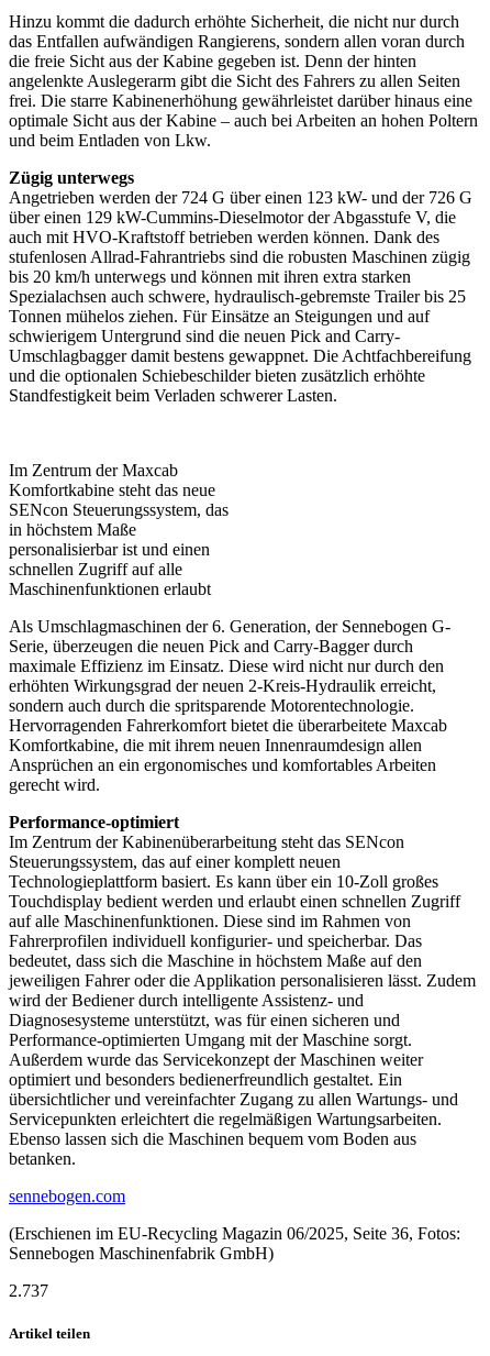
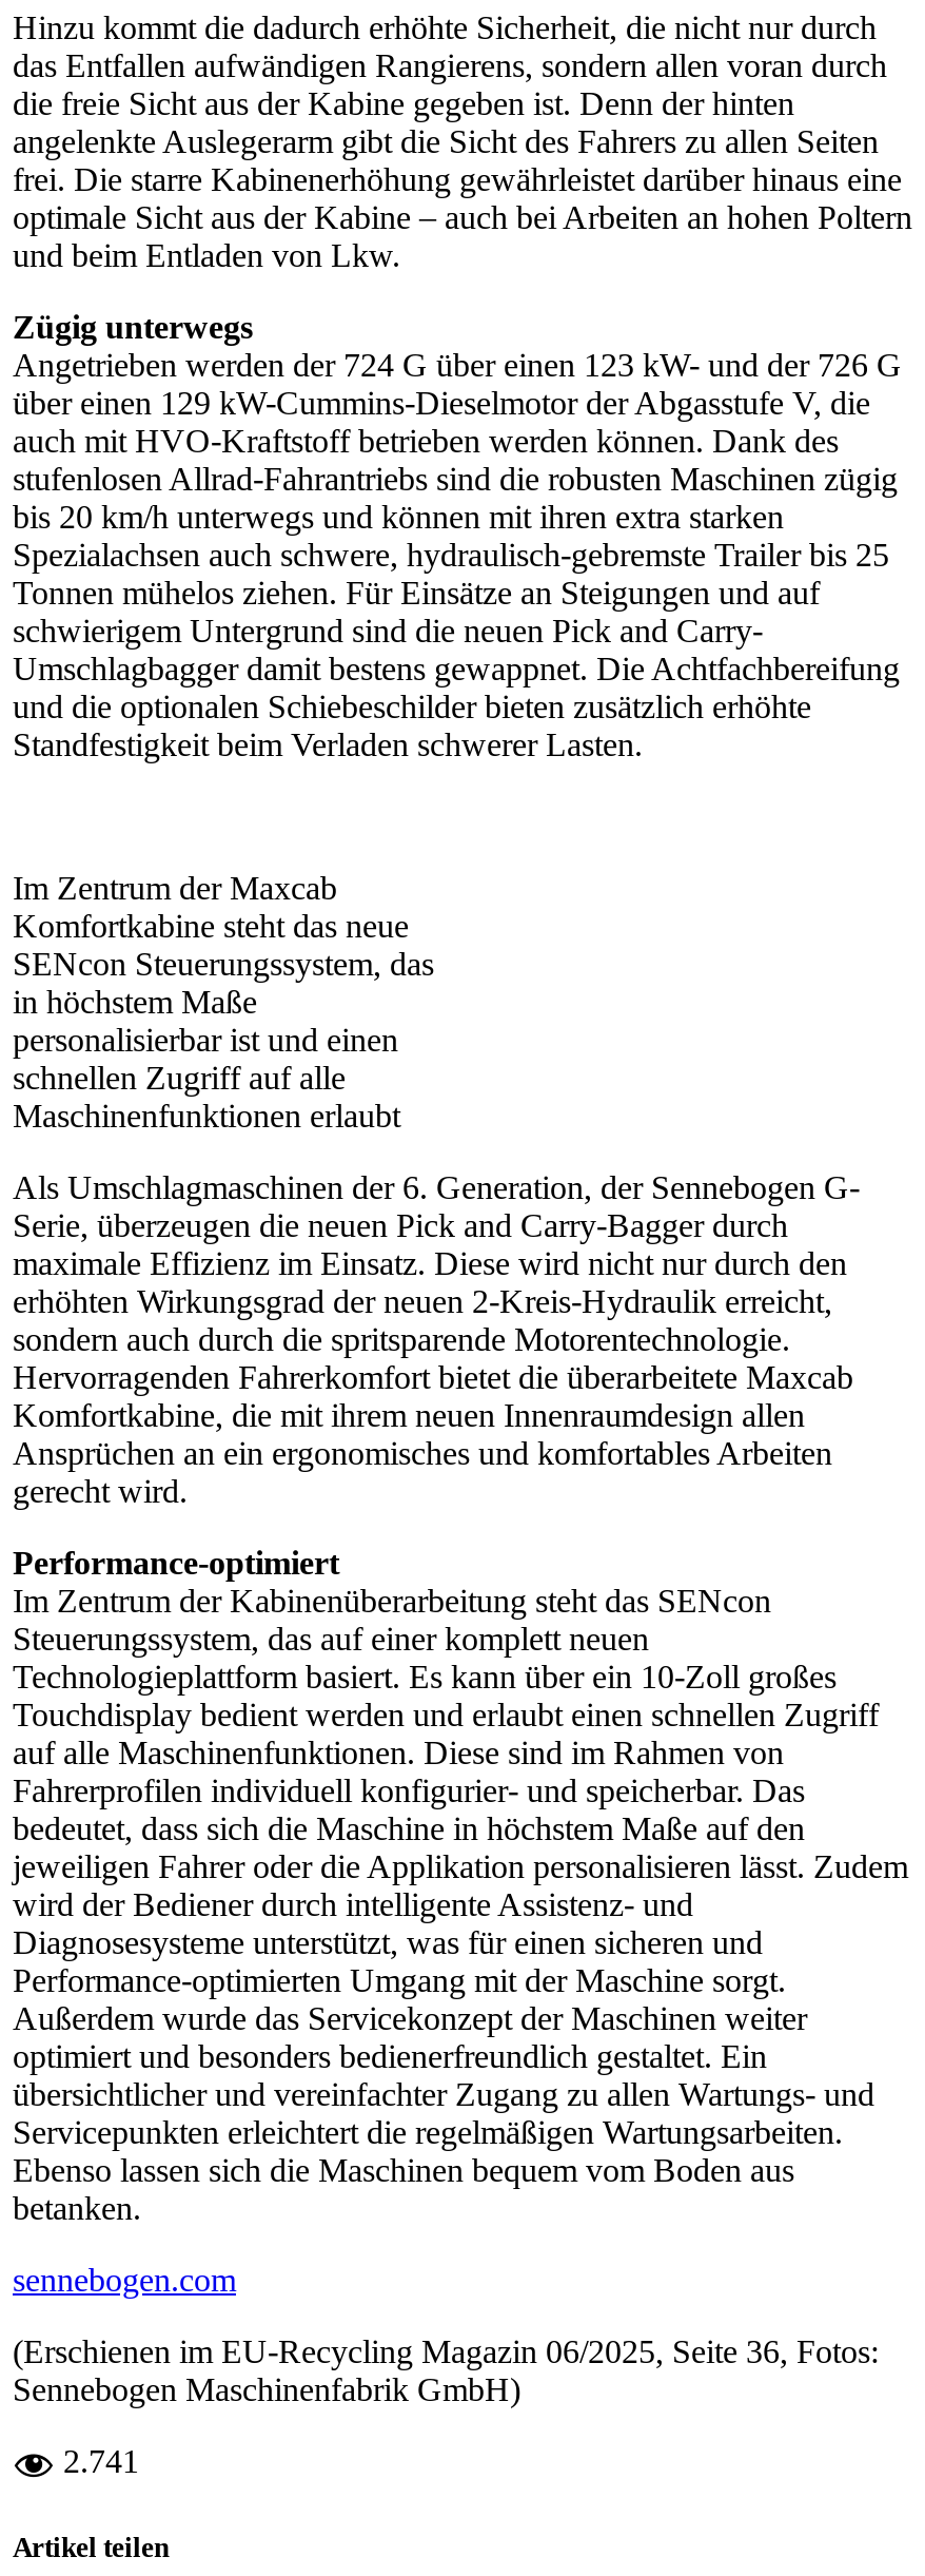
- 2.737
+ 2.741
